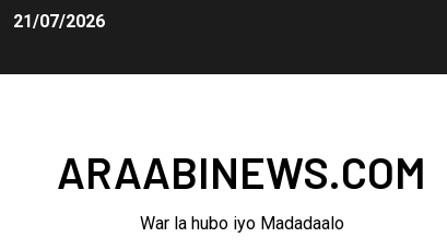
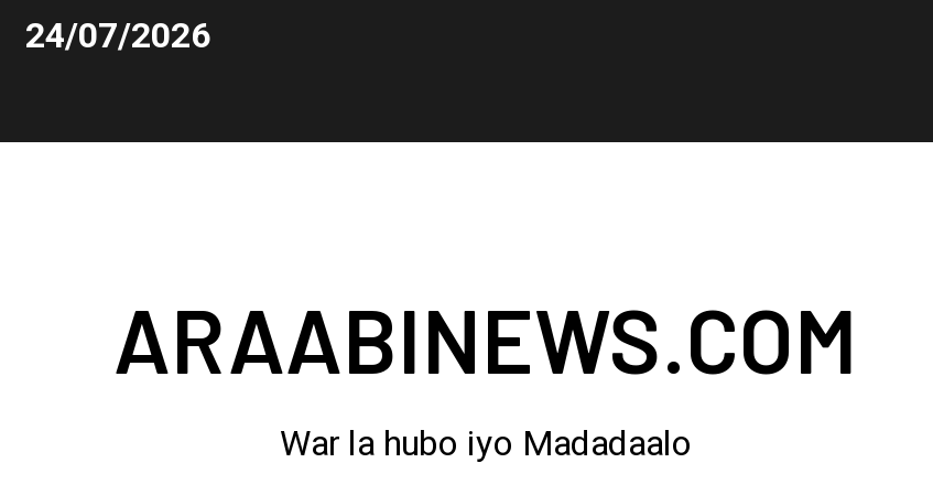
- 21/07/2026
+ 24/07/2026
